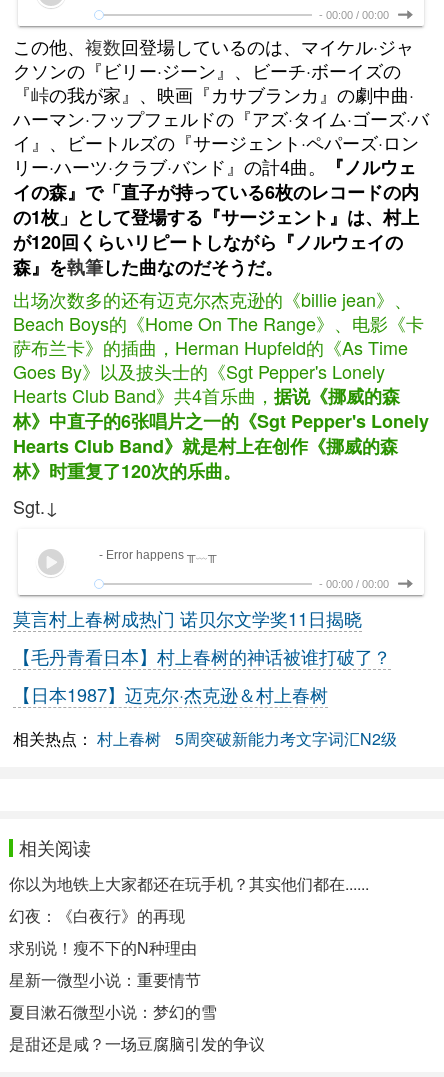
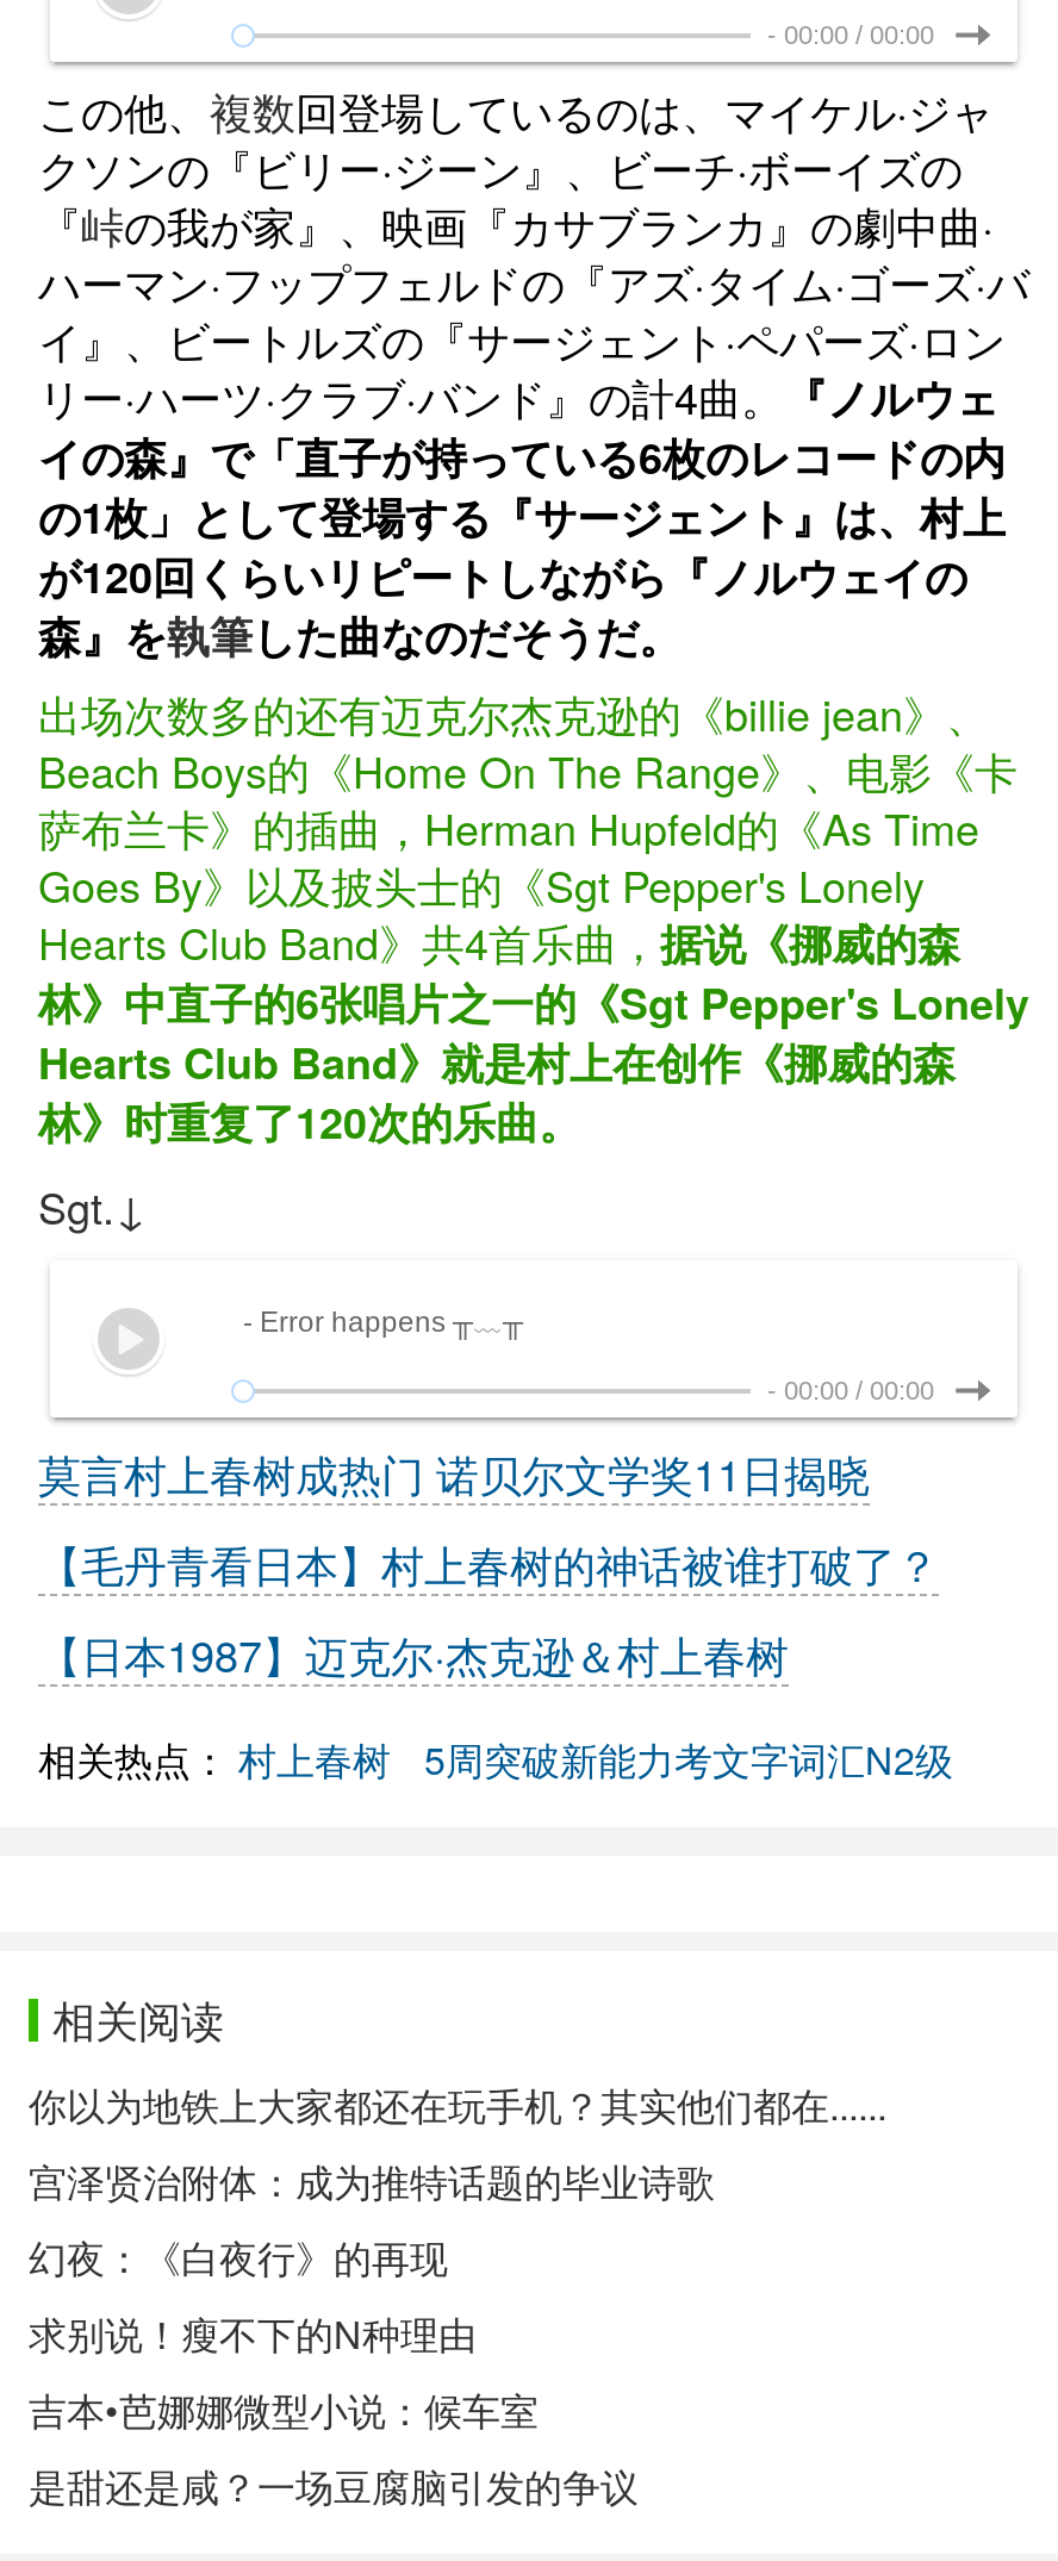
+ 宫泽贤治附体：成为推特话题的毕业诗歌

moved down: 幻夜：《白夜行》的再现 | 求别说！瘦不下的N种理由

- 星新一微型小说：重要情节
- 夏目漱石微型小说：梦幻的雪
+ 吉本•芭娜娜微型小说：候车室
